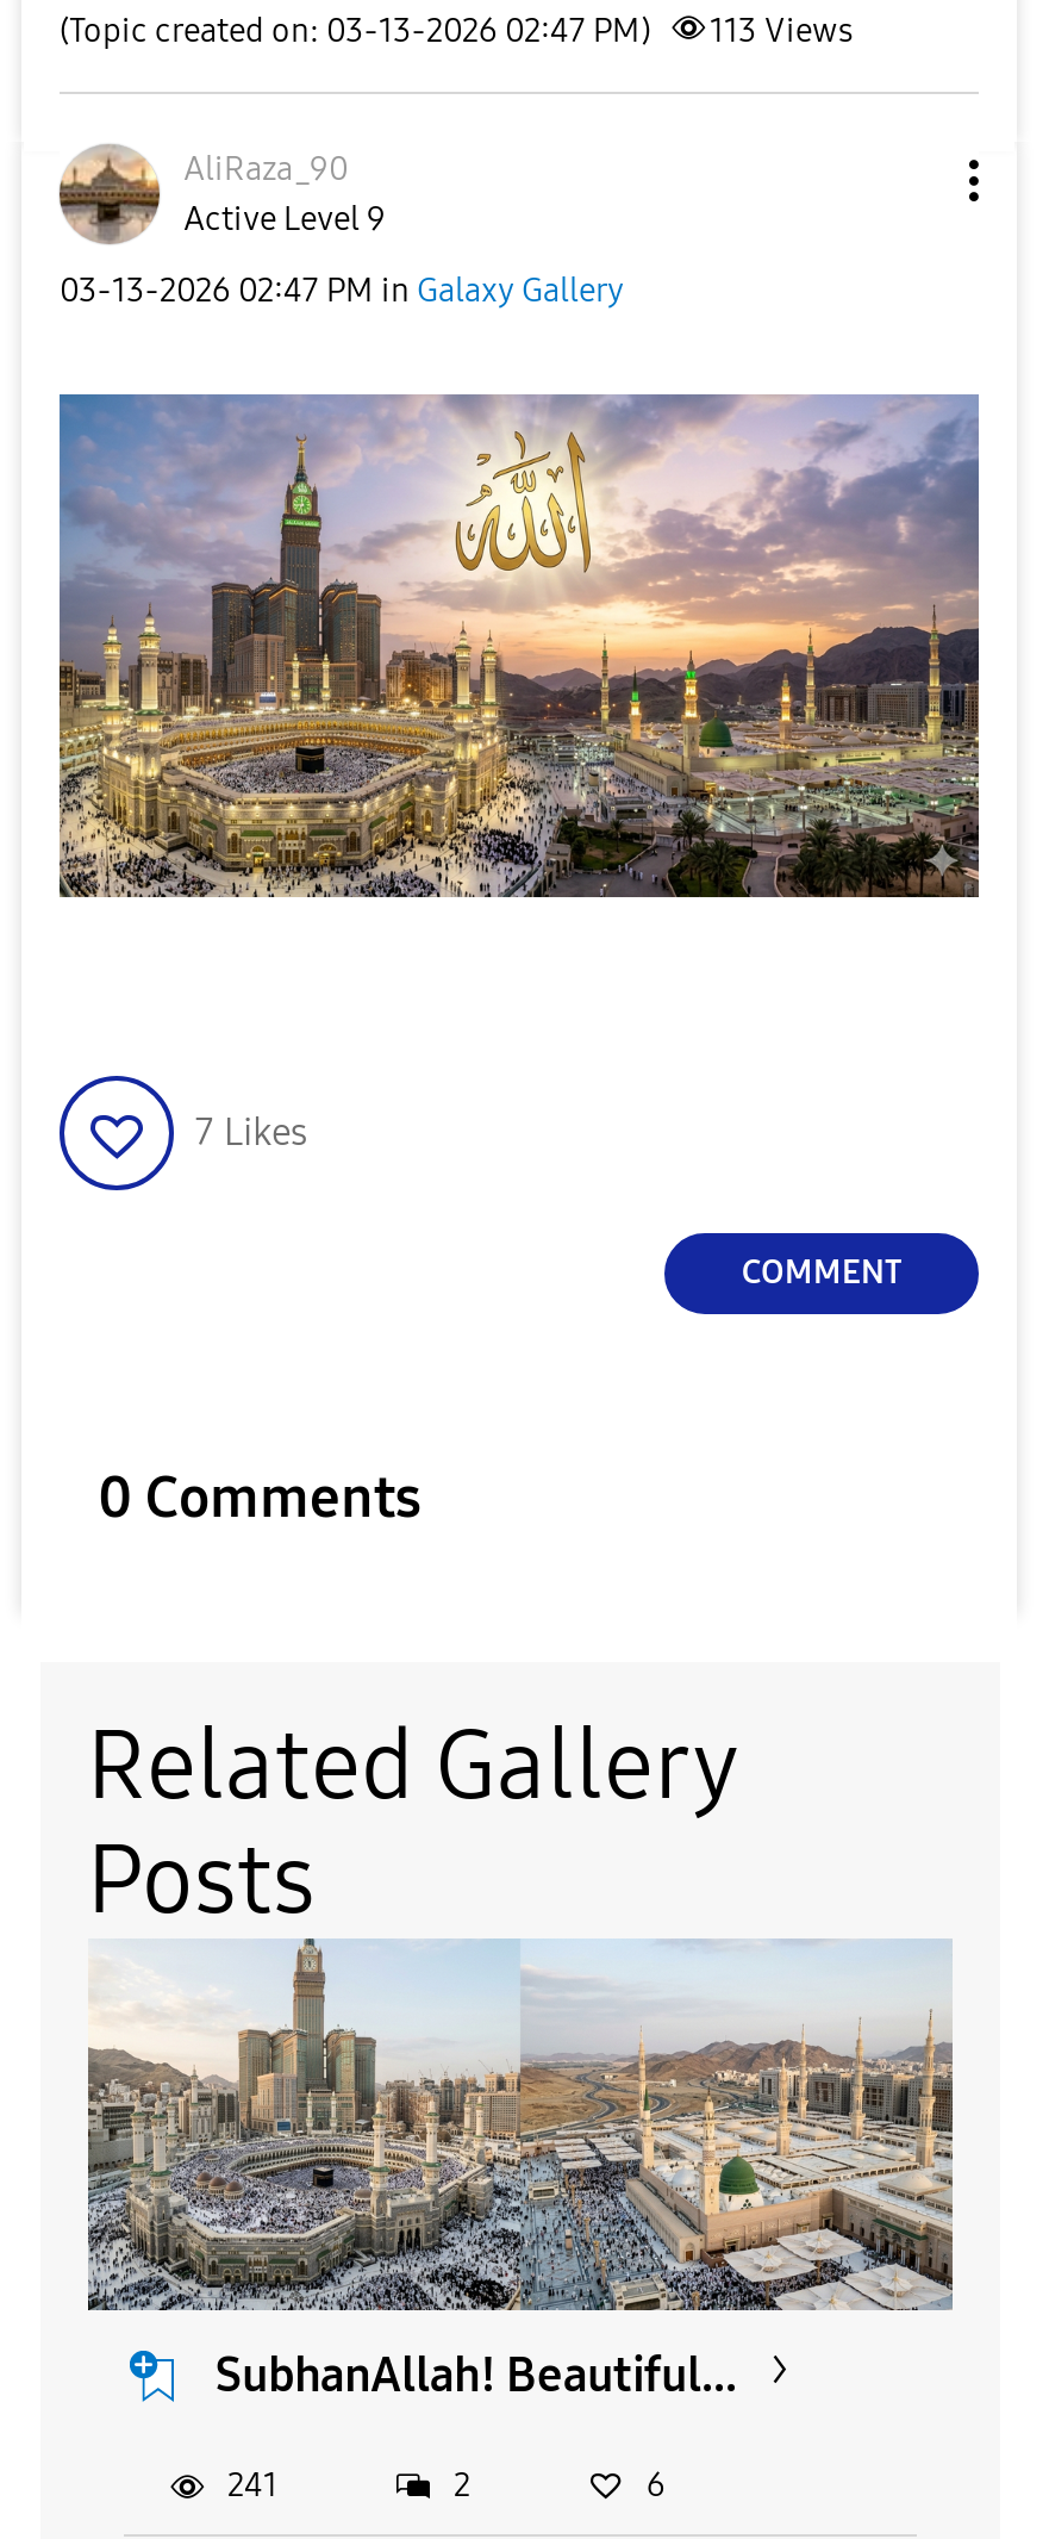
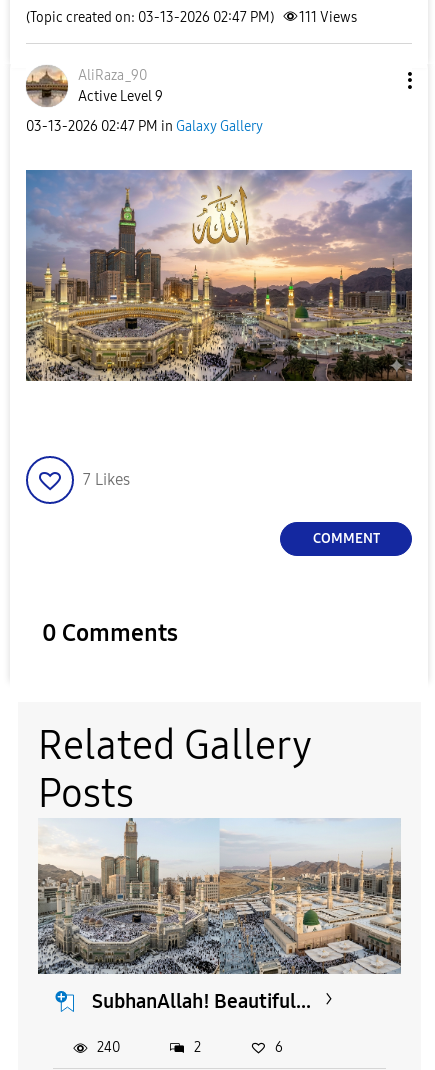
- (Topic created on: 03-13-2026 02:47 PM) 113 Views
+ (Topic created on: 03-13-2026 02:47 PM) 111 Views

- 241
+ 240
